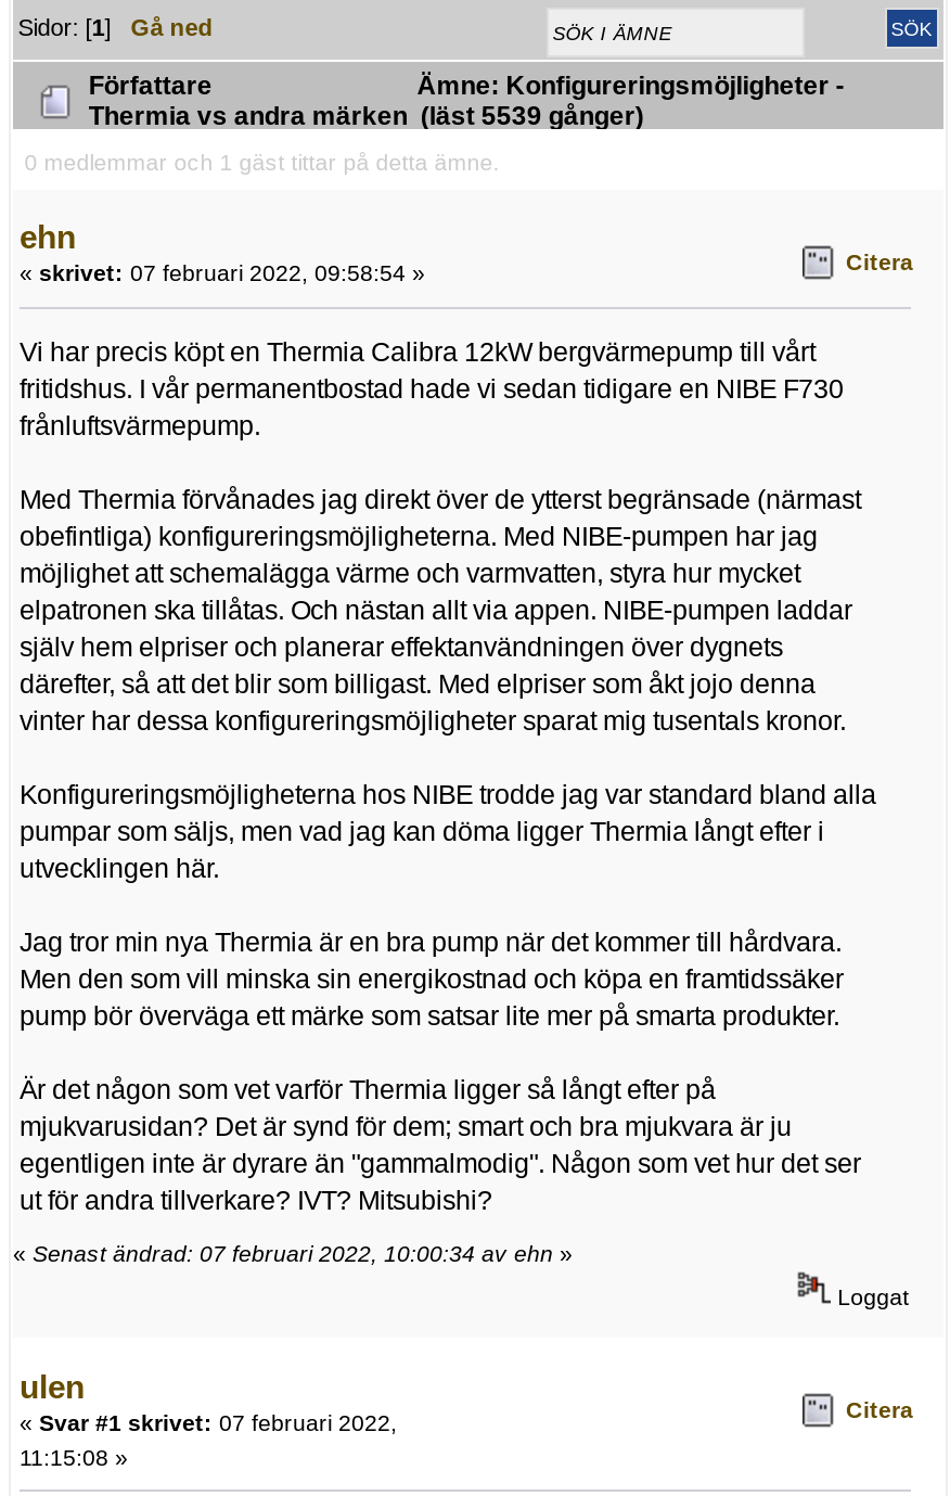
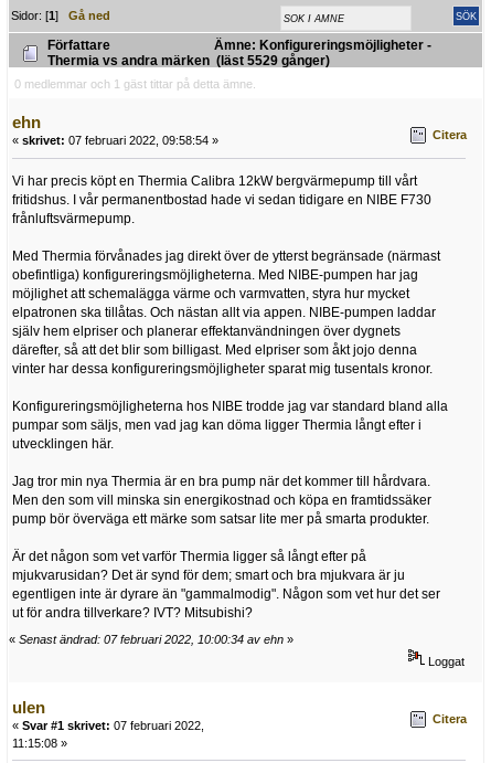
- Thermia vs andra märken (läst 5539 gånger)
+ Thermia vs andra märken (läst 5529 gånger)
